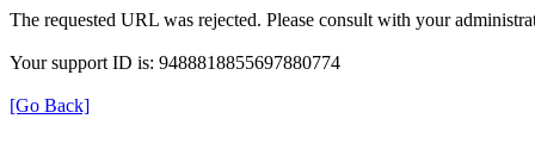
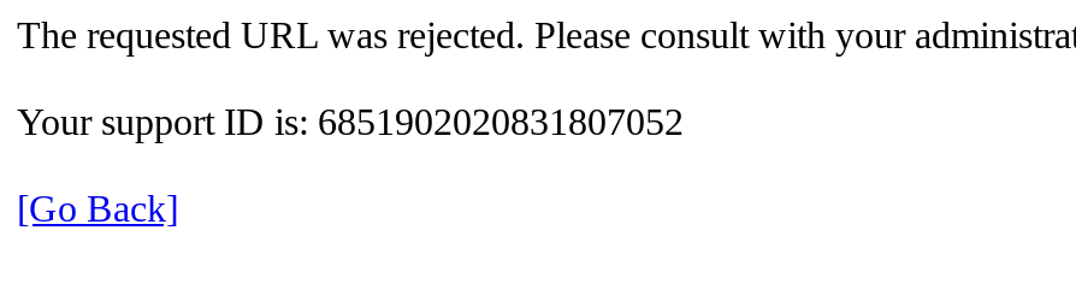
- Your support ID is: 9488818855697880774
+ Your support ID is: 6851902020831807052
